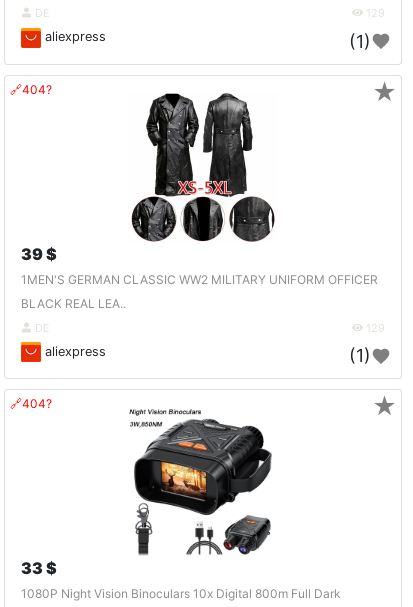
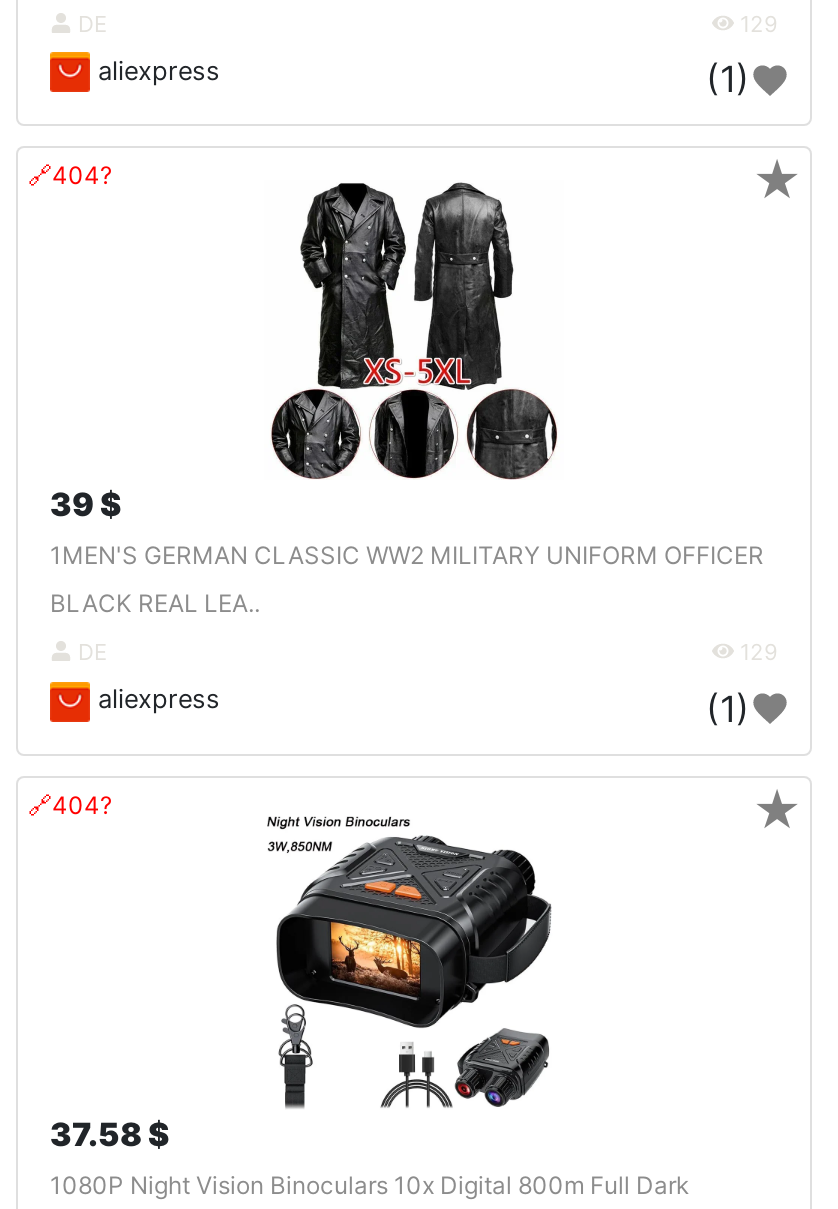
- 33 $
+ 37.58 $
